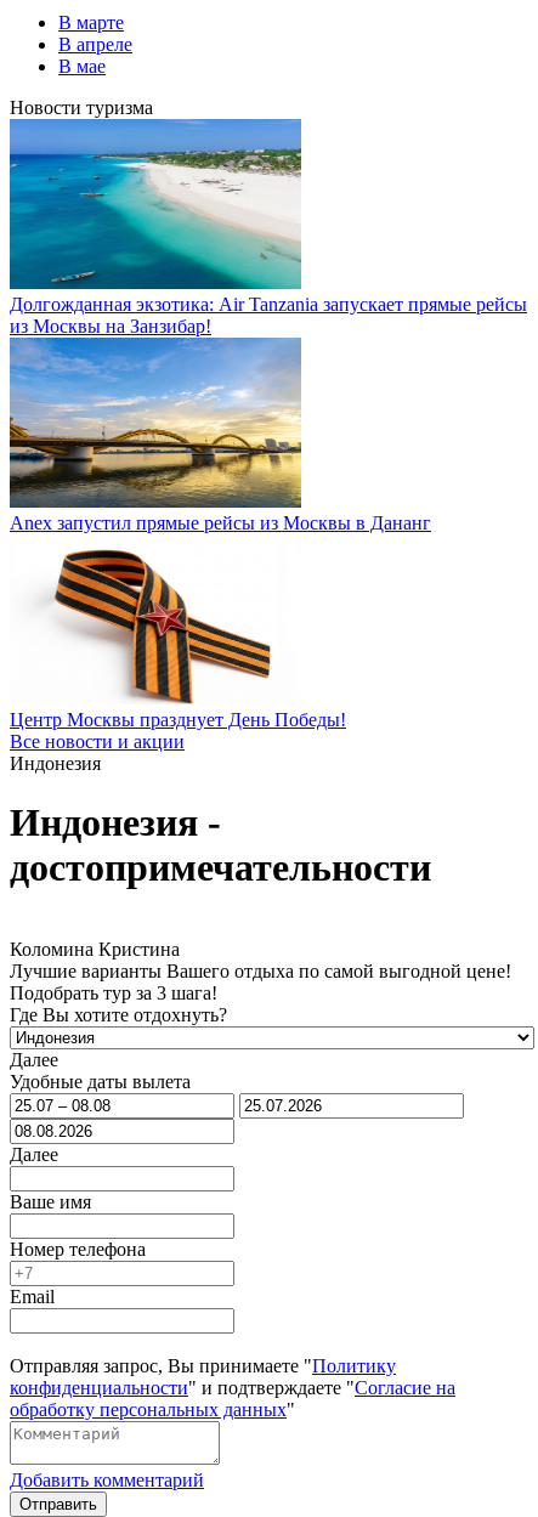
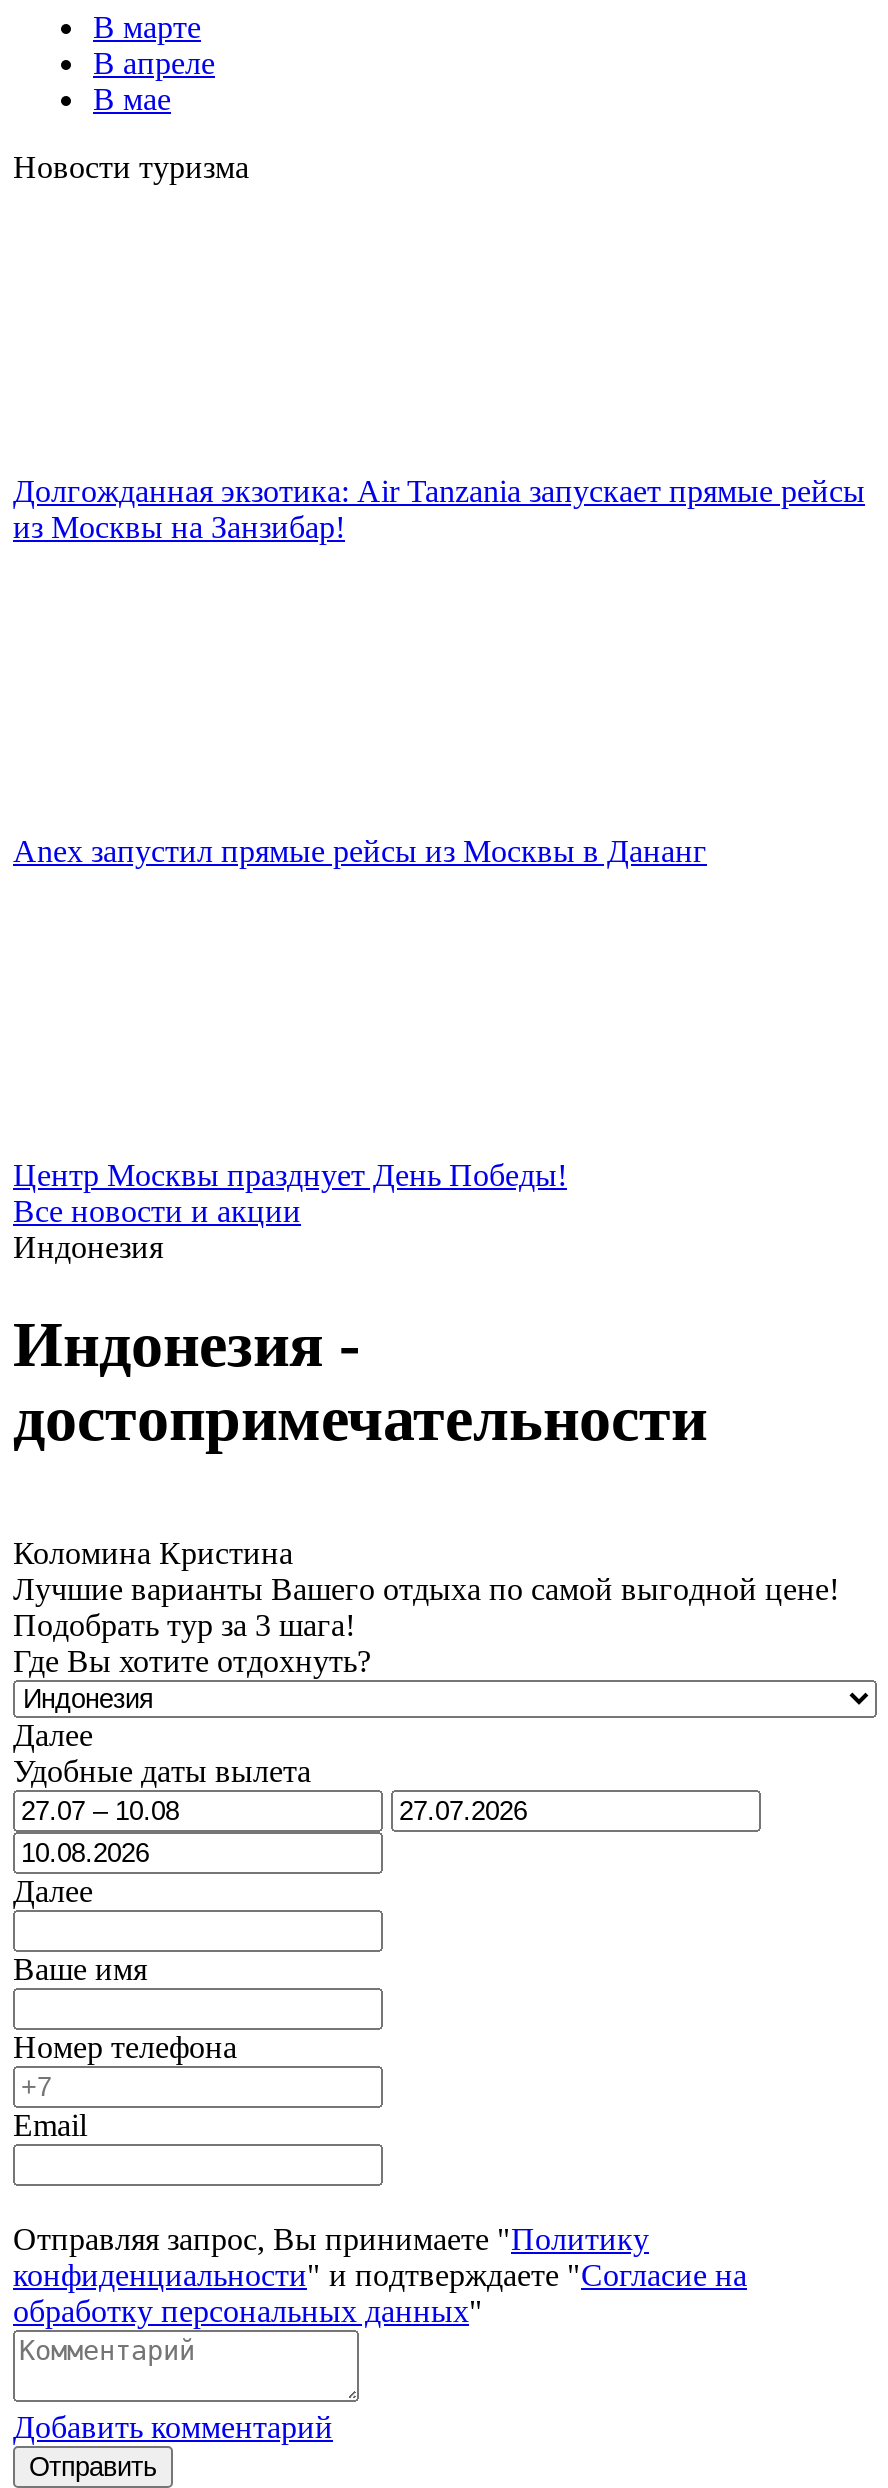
- [image]

- [image]

- [image]
